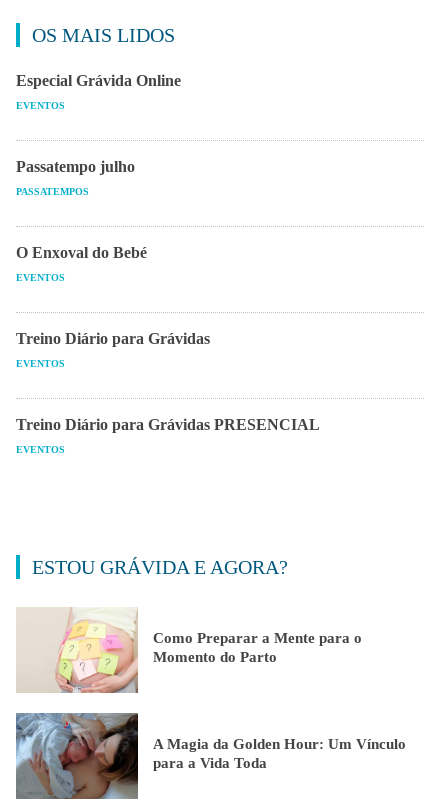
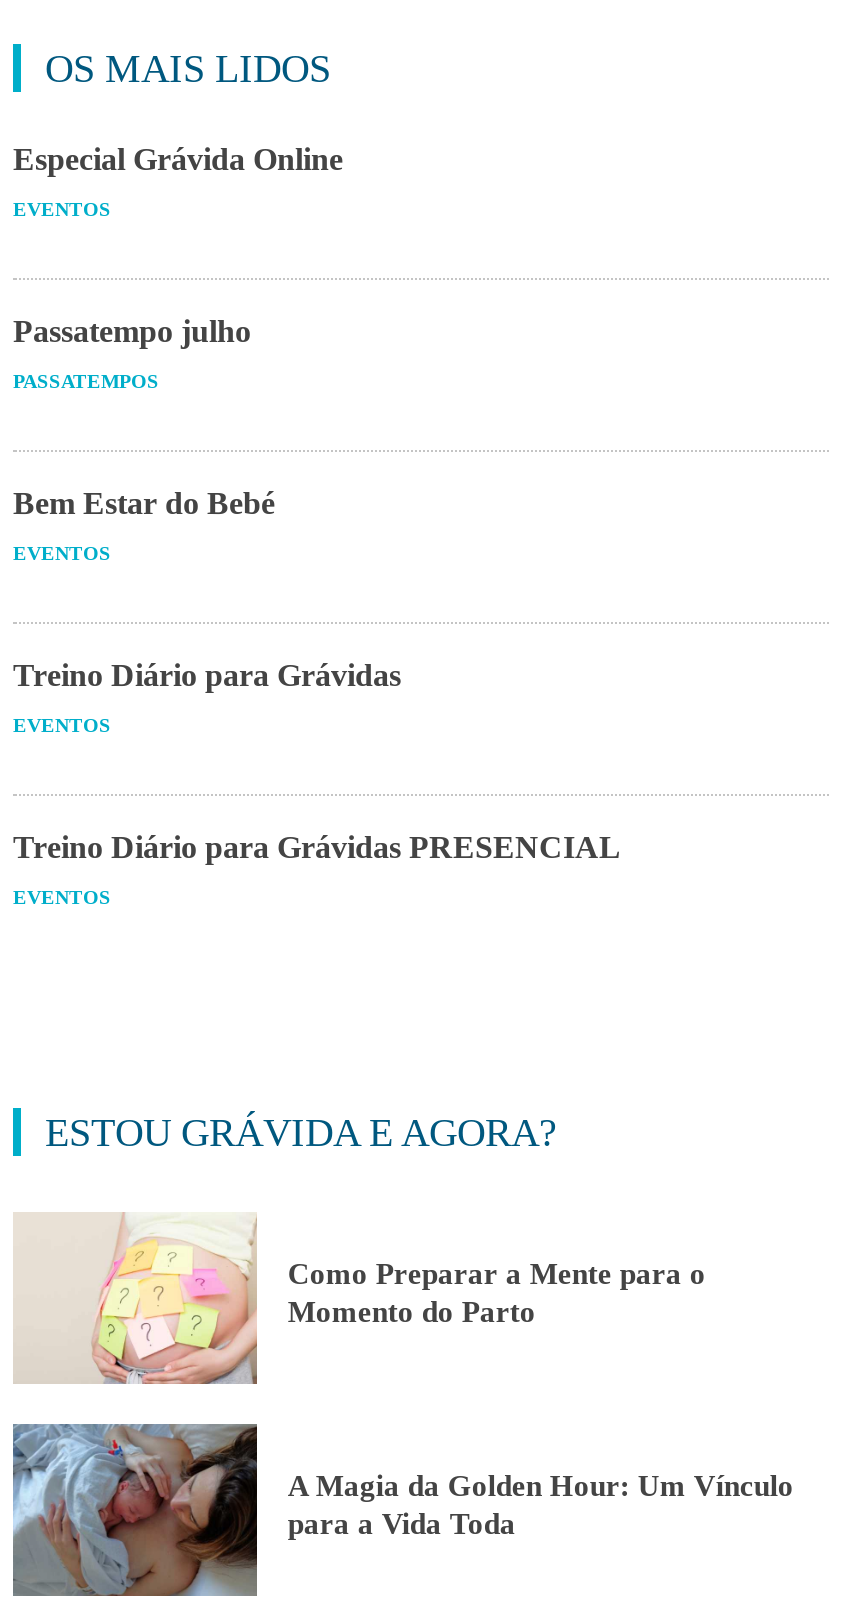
- O Enxoval do Bebé
+ Bem Estar do Bebé
